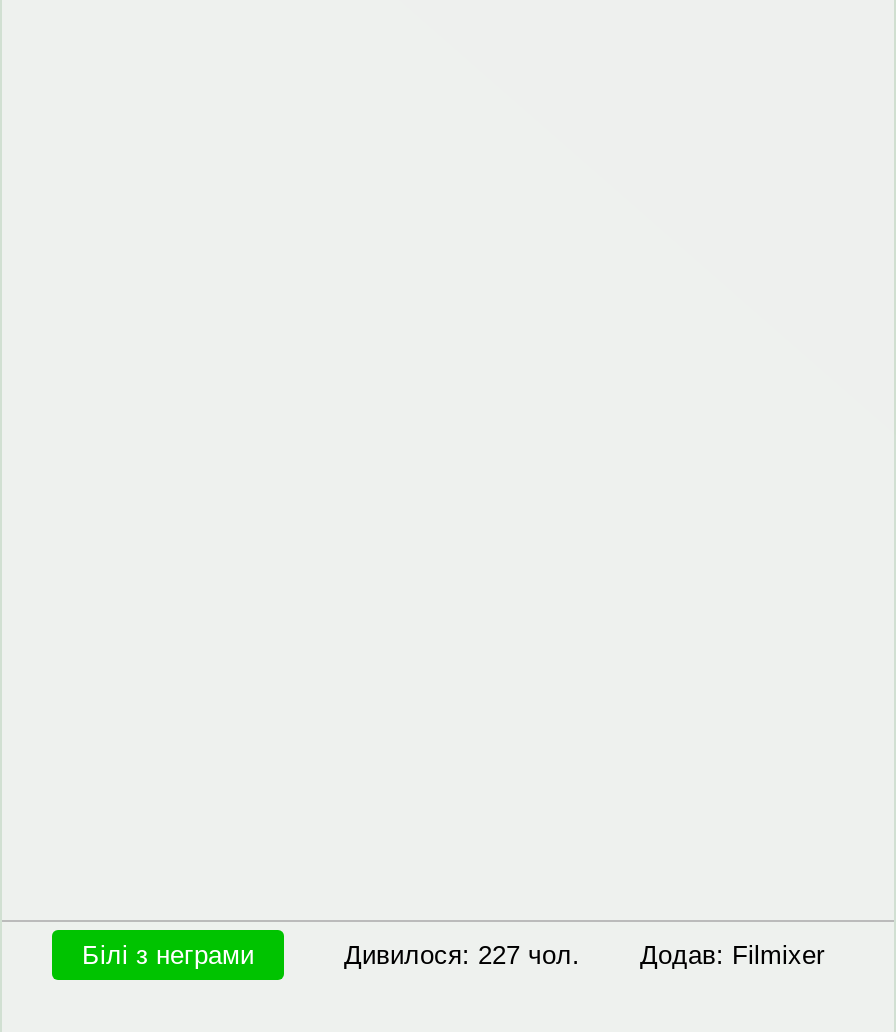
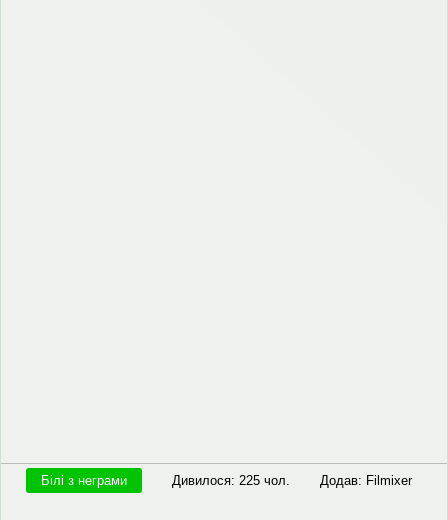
- Дивилося: 227 чол. Додав: Filmixer
+ Дивилося: 225 чол. Додав: Filmixer
